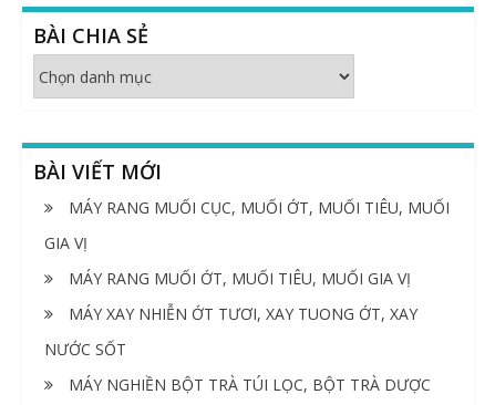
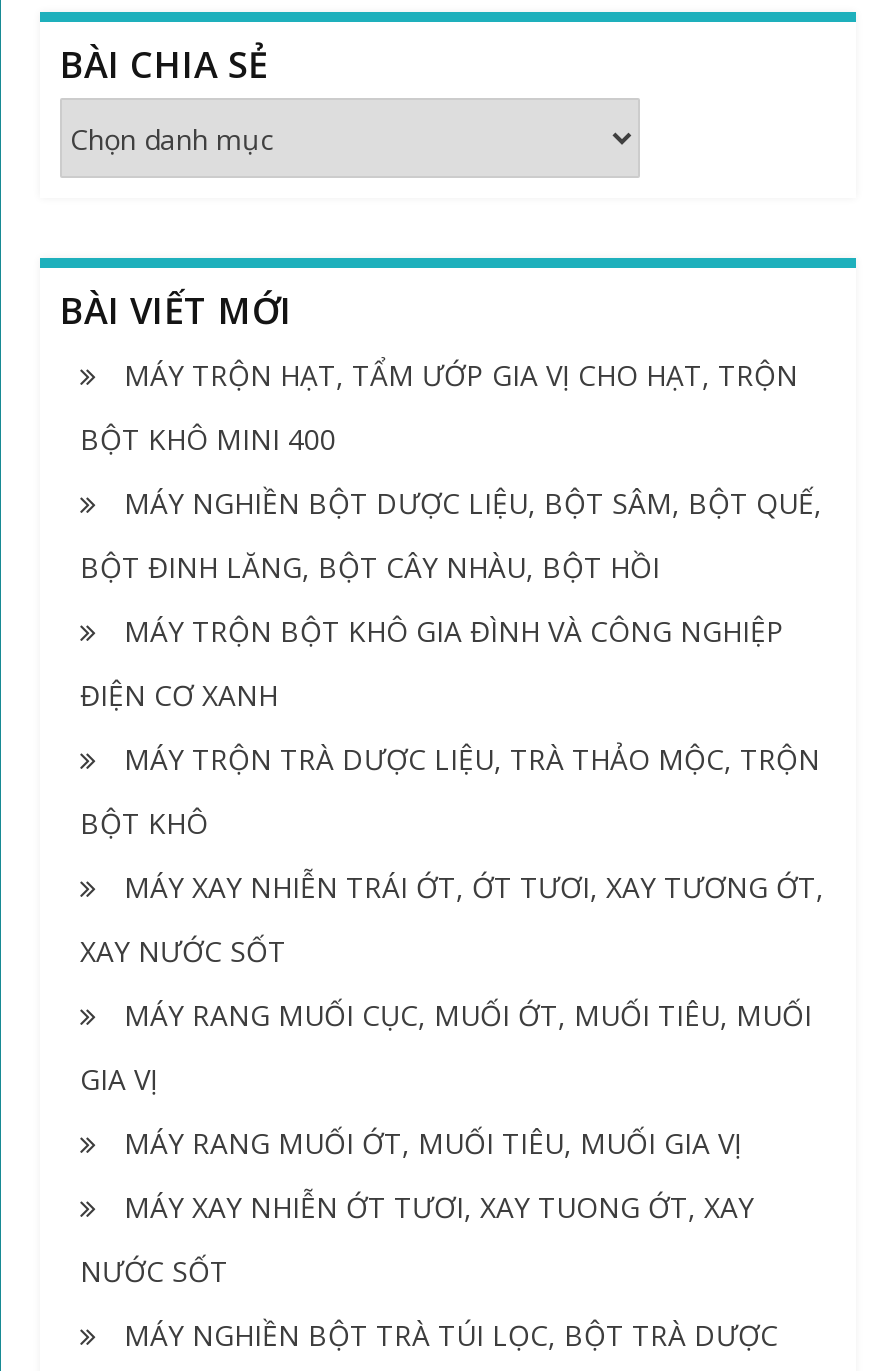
+ MÁY TRỘN HẠT, TẨM ƯỚP GIA VỊ CHO HẠT, TRỘN
+ BỘT KHÔ MINI 400
+ MÁY NGHIỀN BỘT DƯỢC LIỆU, BỘT SÂM, BỘT QUẾ,
+ BỘT ĐINH LĂNG, BỘT CÂY NHÀU, BỘT HỒI
+ MÁY TRỘN BỘT KHÔ GIA ĐÌNH VÀ CÔNG NGHIỆP
+ ĐIỆN CƠ XANH
+ MÁY TRỘN TRÀ DƯỢC LIỆU, TRÀ THẢO MỘC, TRỘN
+ BỘT KHÔ
+ MÁY XAY NHIỄN TRÁI ỚT, ỚT TƯƠI, XAY TƯƠNG ỚT,
+ XAY NƯỚC SỐT
